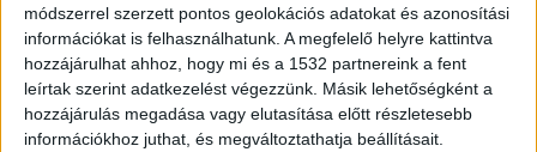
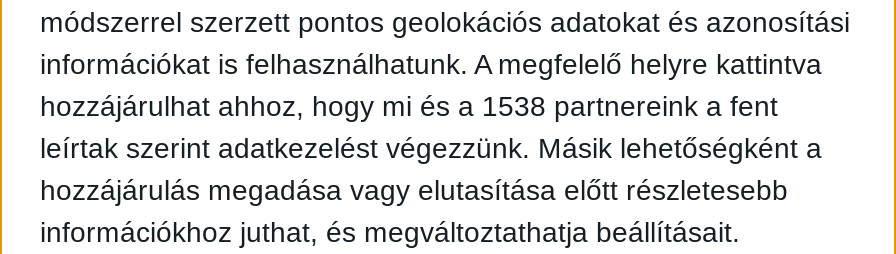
- hozzájárulhat ahhoz, hogy mi és a 1532 partnereink a fent
+ hozzájárulhat ahhoz, hogy mi és a 1538 partnereink a fent
